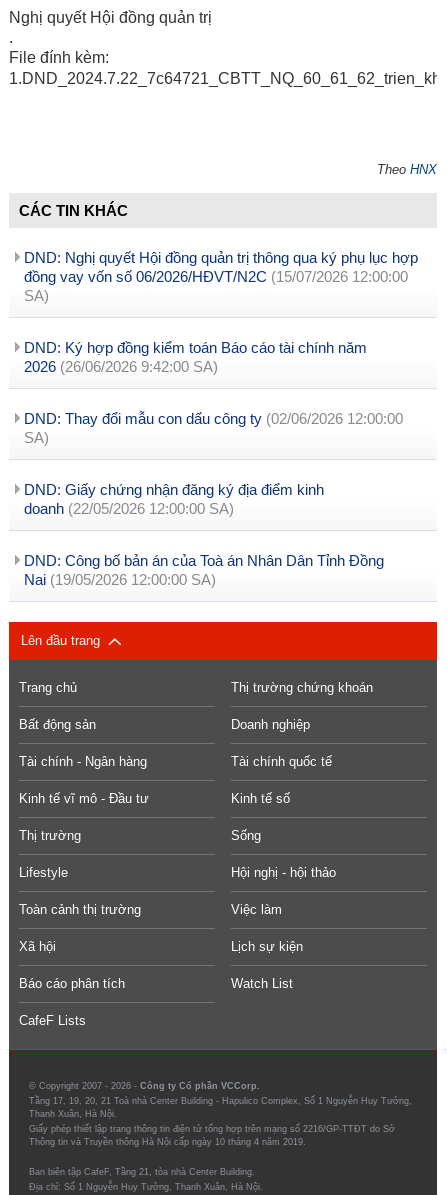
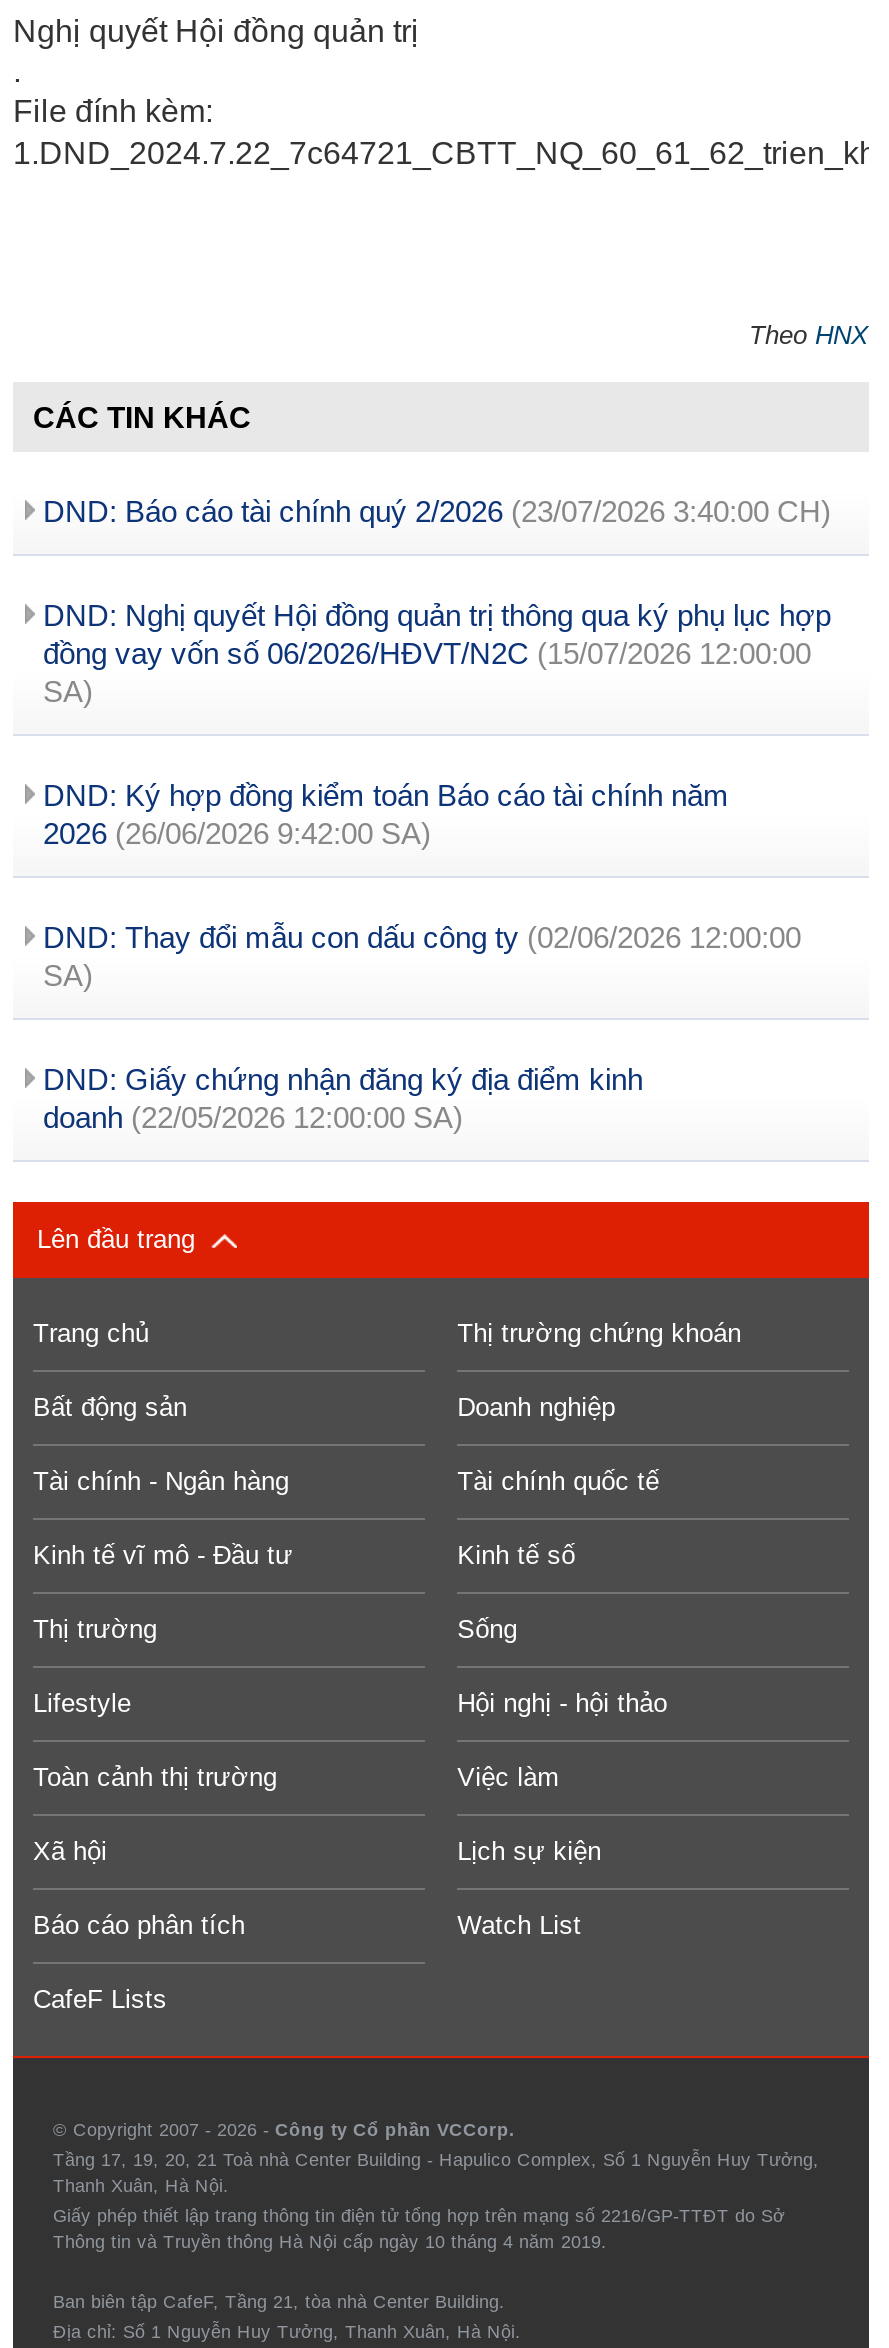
+ DND: Báo cáo tài chính quý 2/2026 (23/07/2026 3:40:00 CH)

moved down: DND: Nghị quyết Hội đồng quản trị thông qua ký phụ lục hợp | đồng vay vốn số 06/2026/HĐVT/N2C (15/07/2026 12:00:00 | SA) | ... | DND: Giấy chứng nhận đăng ký địa điểm kinh | doanh (22/05/2026 12:00:00 SA)

- DND: Công bố bản án của Toà án Nhân Dân Tỉnh Đồng
- Nai (19/05/2026 12:00:00 SA)
